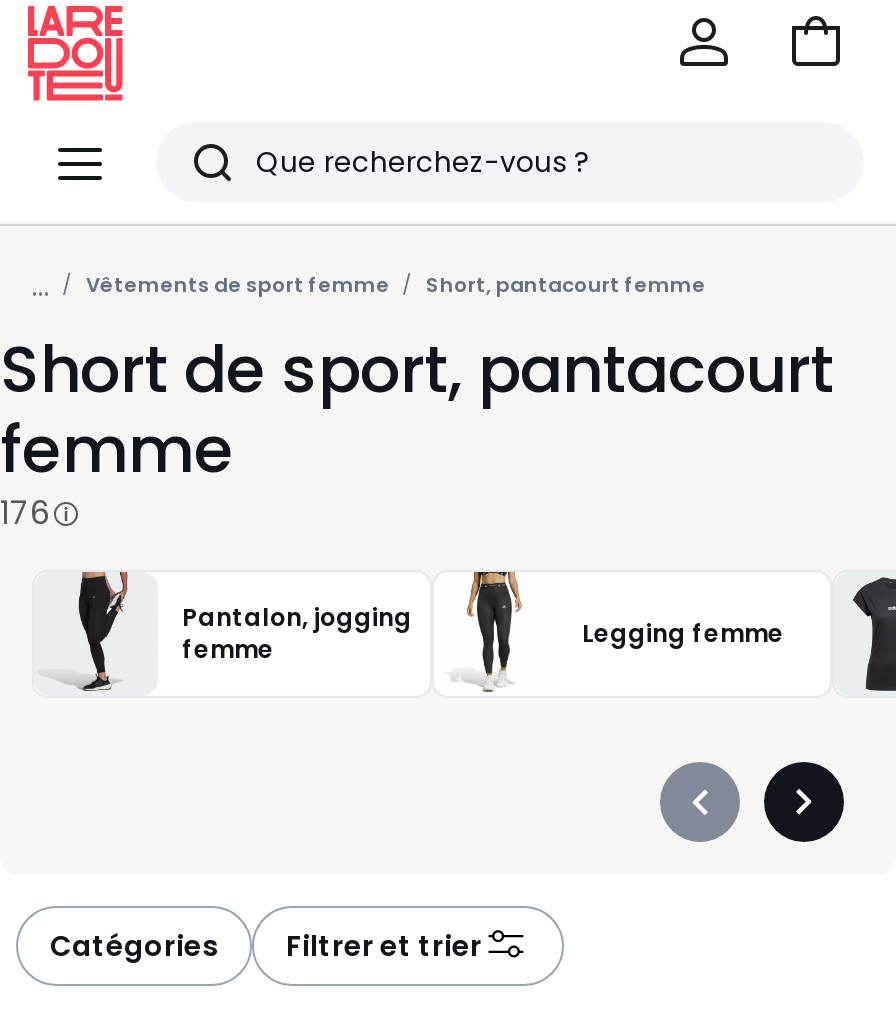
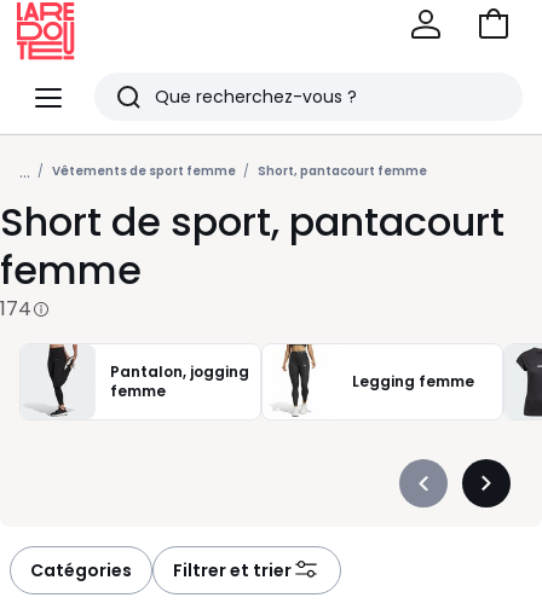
- 176
+ 174
